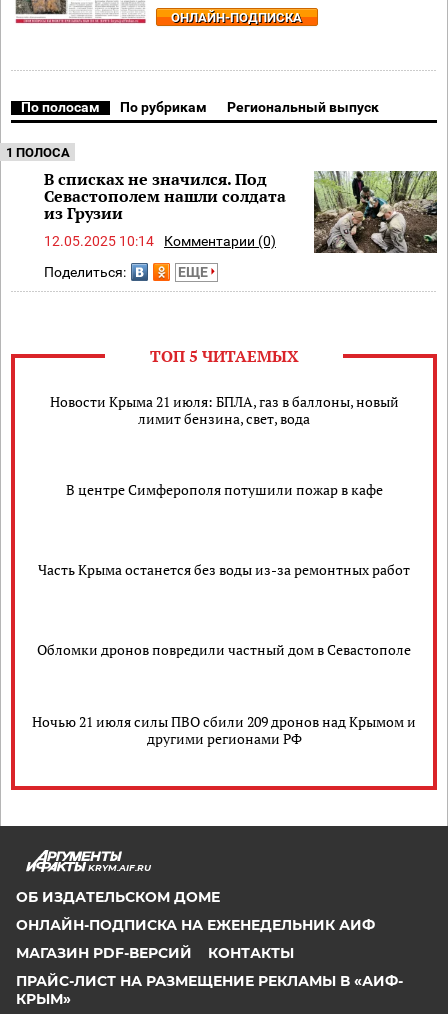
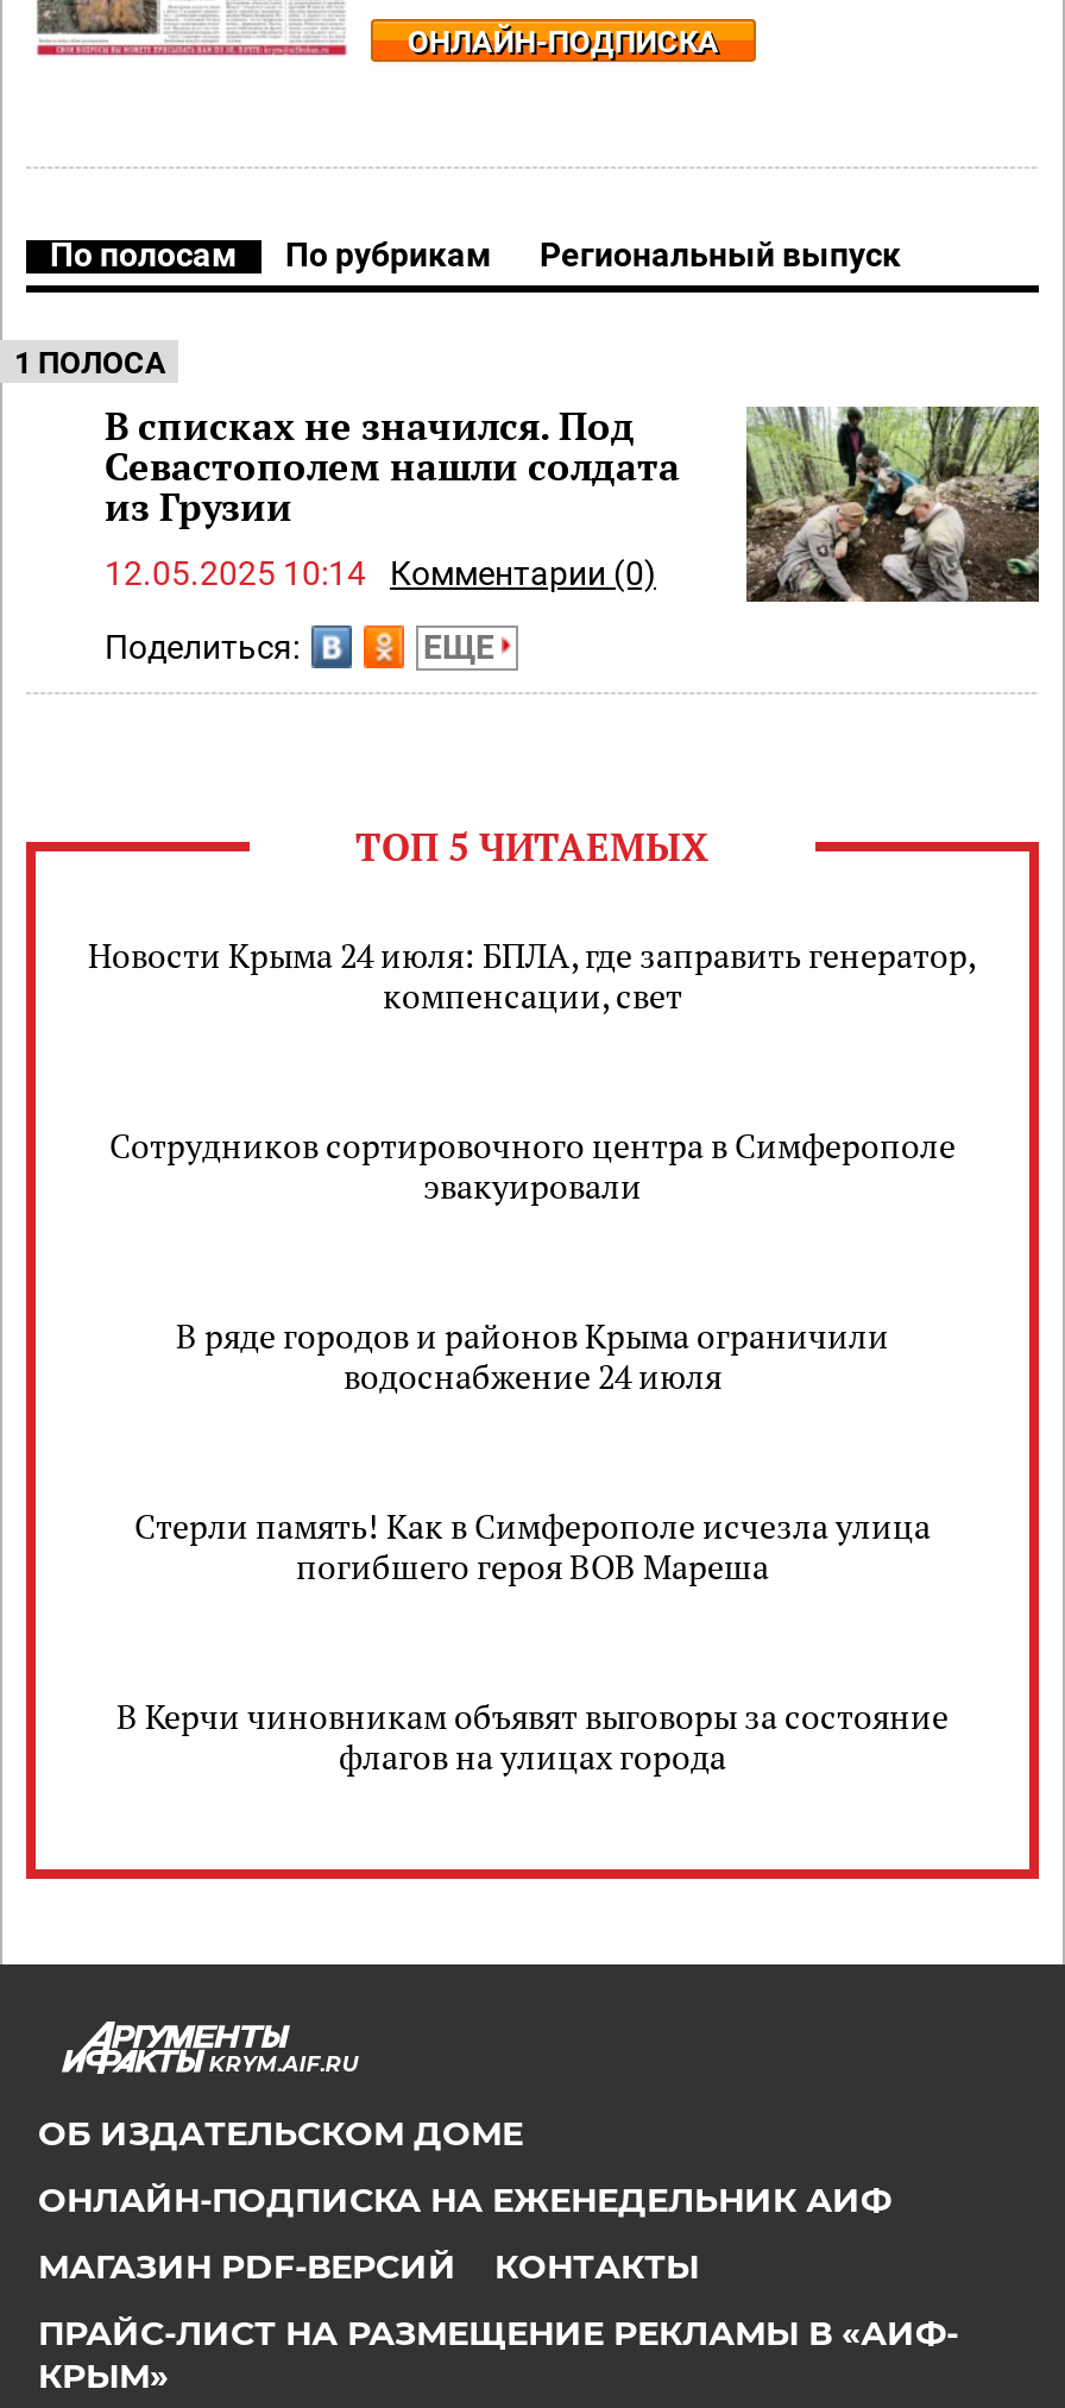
- Новости Крыма 21 июля: БПЛА, газ в баллоны, новый
- лимит бензина, свет, вода
+ Новости Крыма 24 июля: БПЛА, где заправить генератор,
+ компенсации, свет

- В центре Симферополя потушили пожар в кафе
+ Сотрудников сортировочного центра в Симферополе
+ эвакуировали

- Часть Крыма останется без воды из-за ремонтных работ
+ В ряде городов и районов Крыма ограничили
+ водоснабжение 24 июля

- Обломки дронов повредили частный дом в Севастополе
+ Стерли память! Как в Симферополе исчезла улица
+ погибшего героя ВОВ Мареша

- Ночью 21 июля силы ПВО сбили 209 дронов над Крымом и
- другими регионами РФ
+ В Керчи чиновникам объявят выговоры за состояние
+ флагов на улицах города
